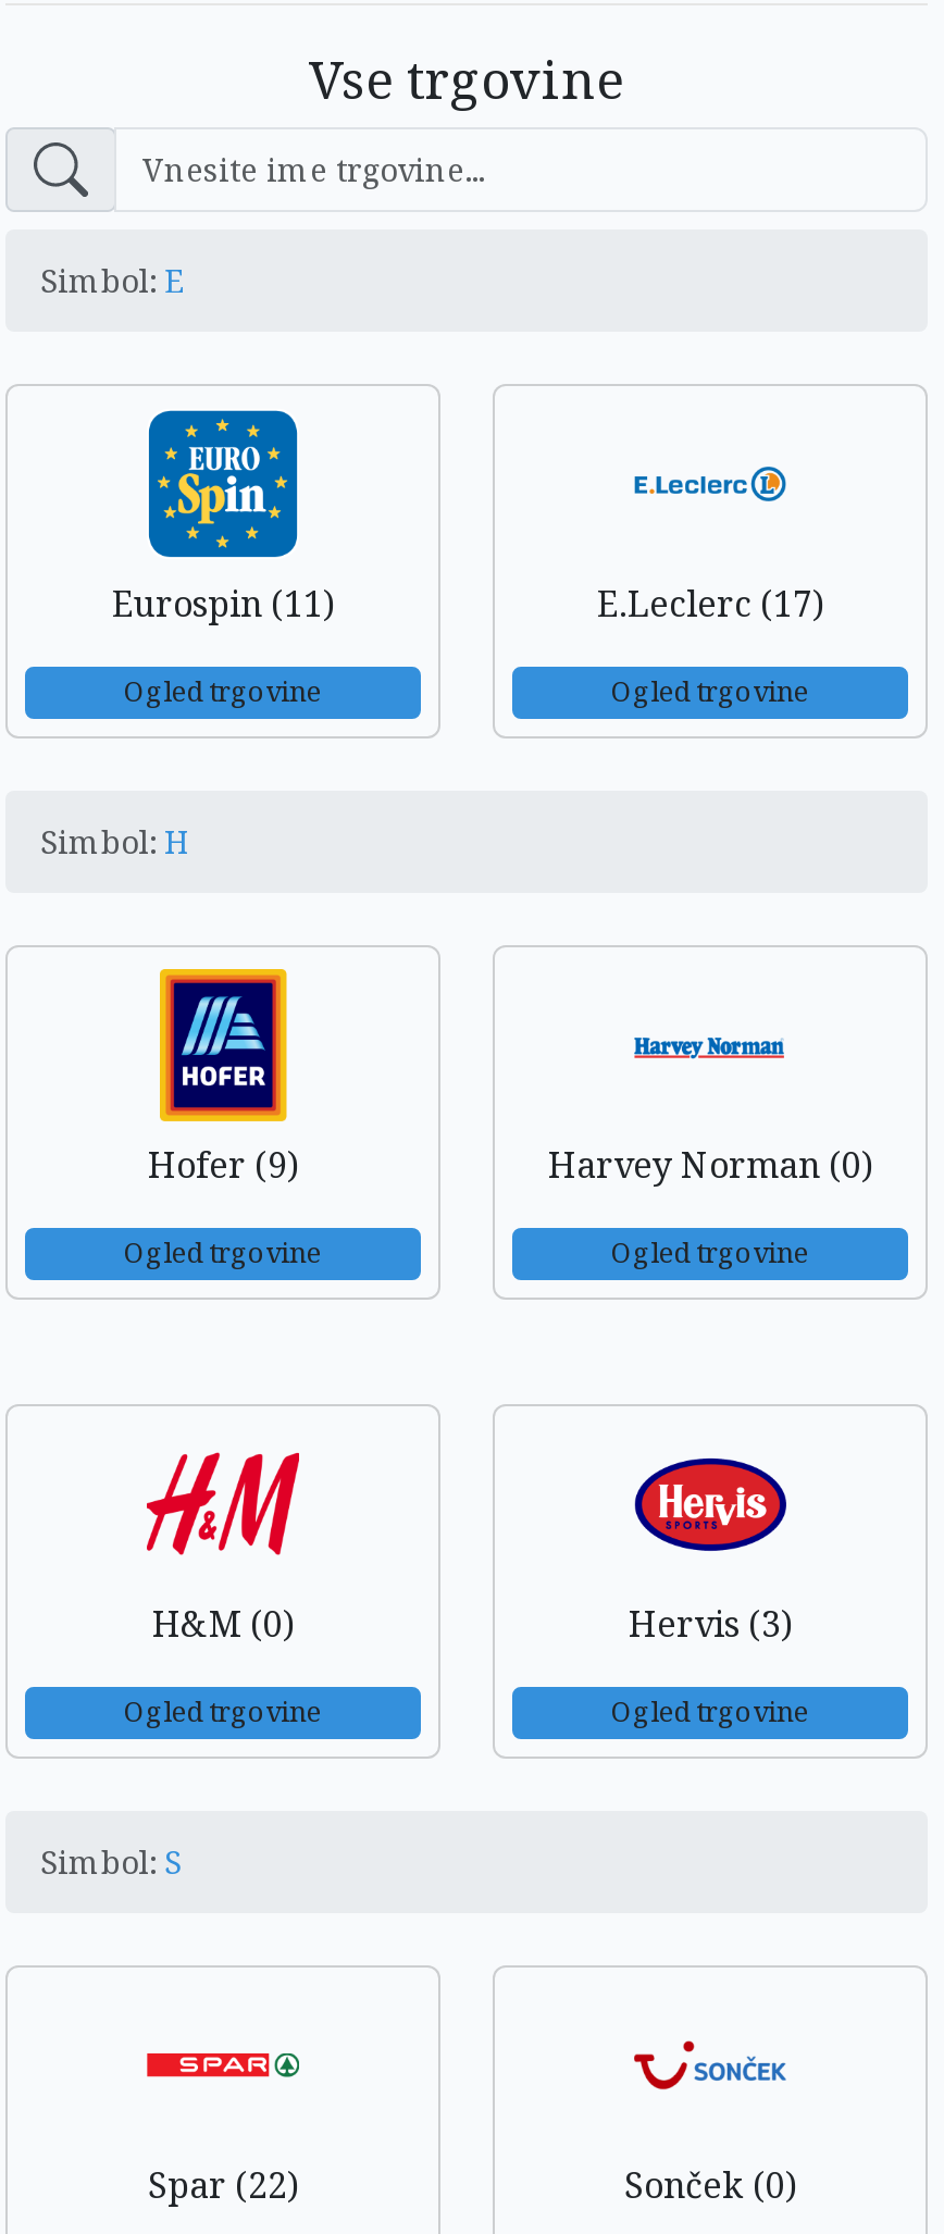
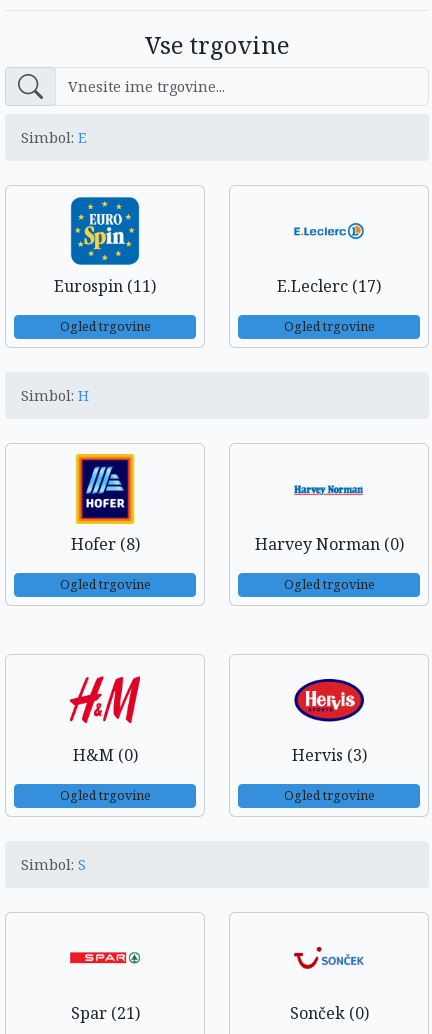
- Hofer (9)
+ Hofer (8)

- Spar (22)
+ Spar (21)
